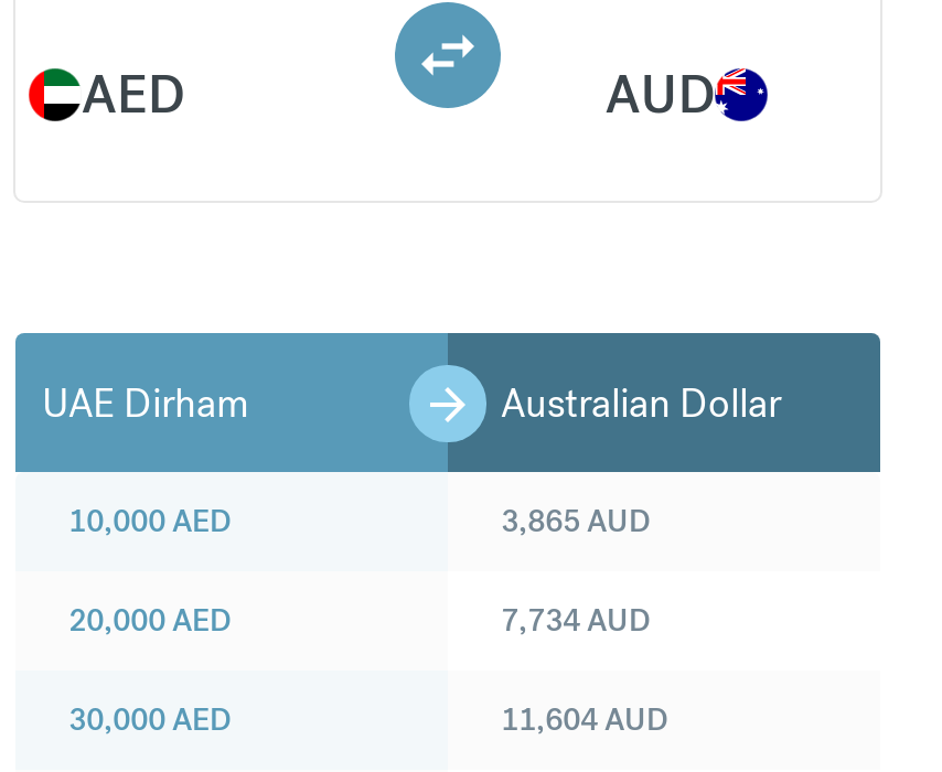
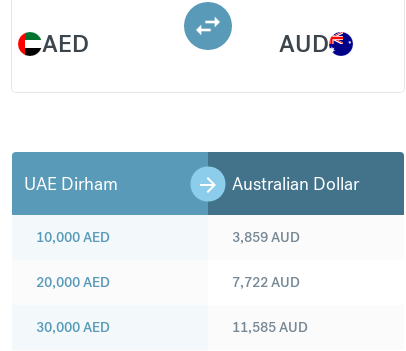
- 3,865 AUD
+ 3,859 AUD

- 7,734AUD
+ 7,722AUD

- 11,604AUD
+ 11,585AUD
